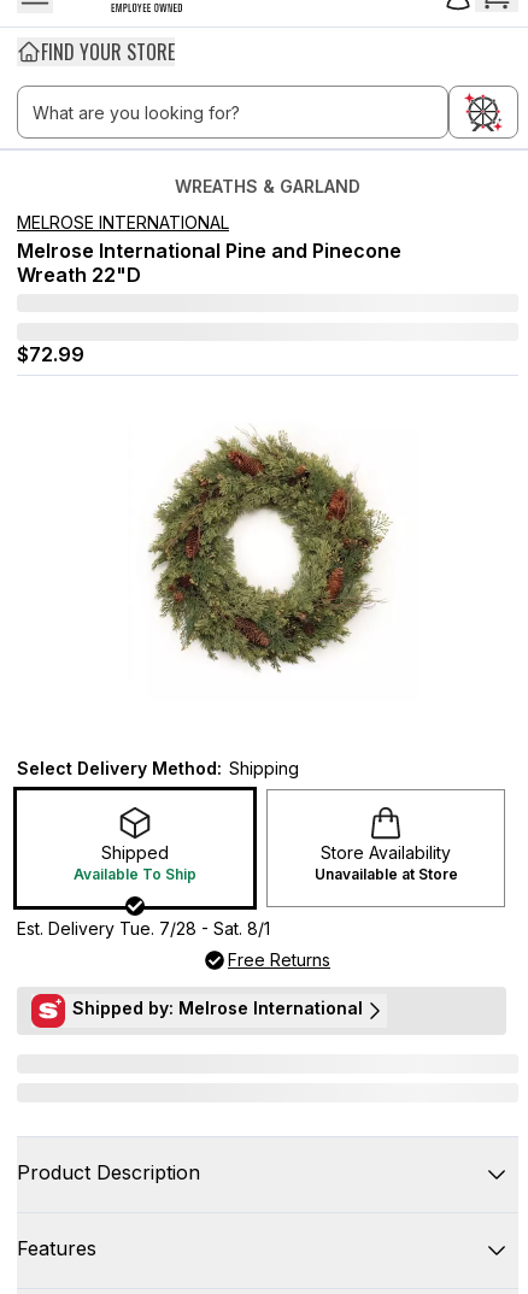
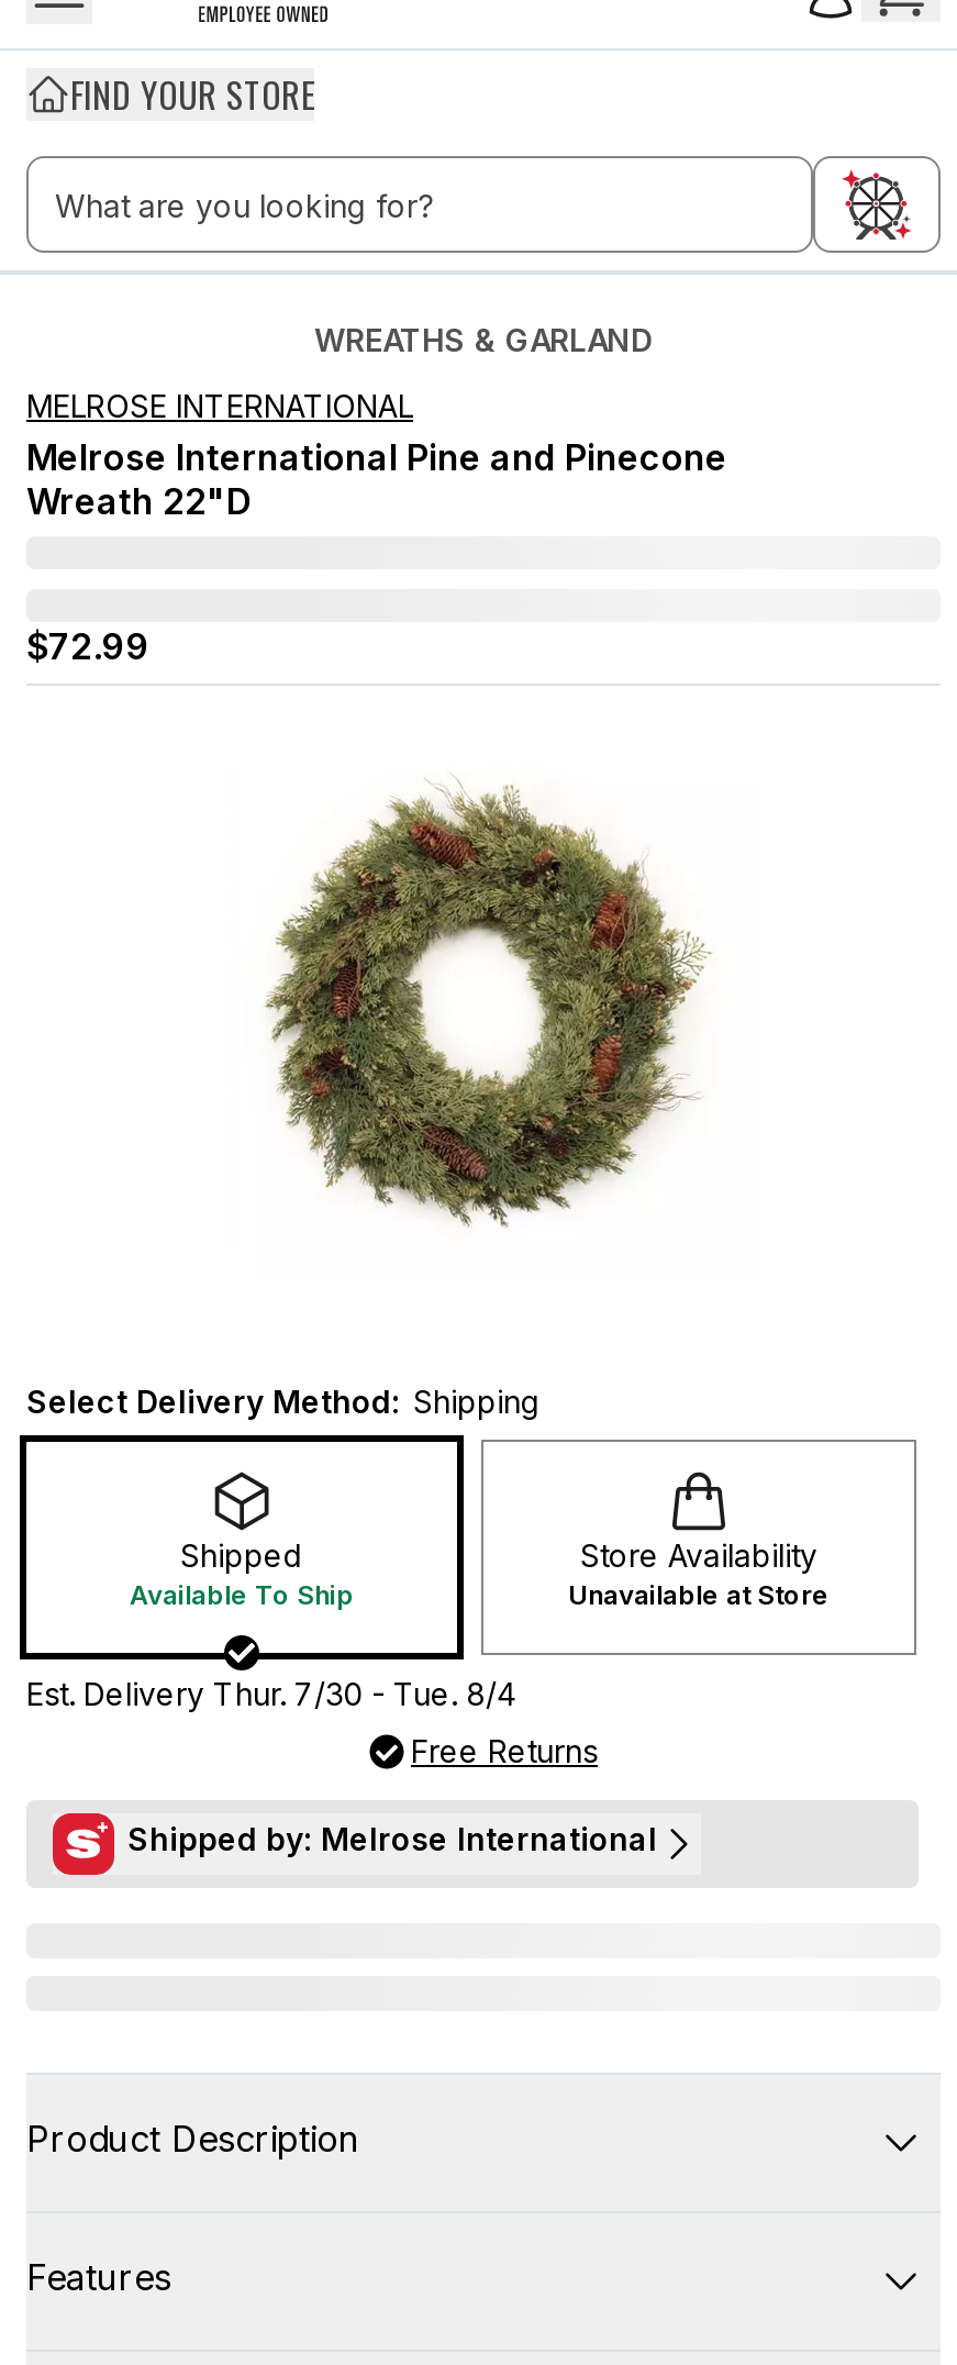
- Est. Delivery Tue. 7/28 - Sat. 8/1
+ Est. Delivery Thur. 7/30 - Tue. 8/4
